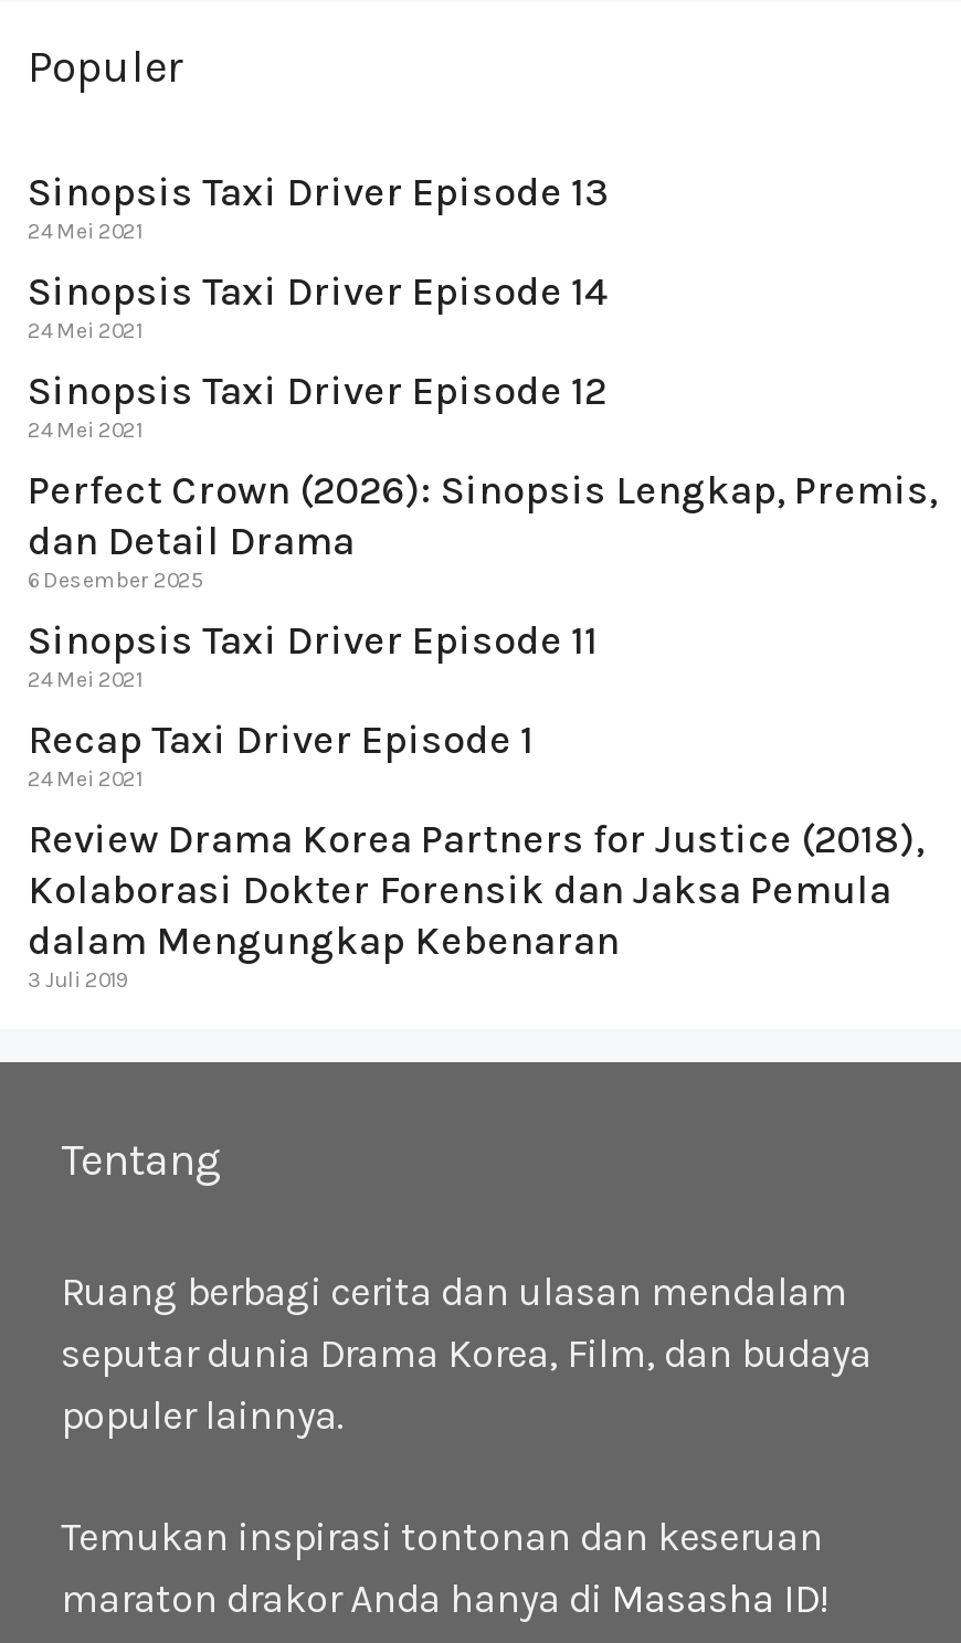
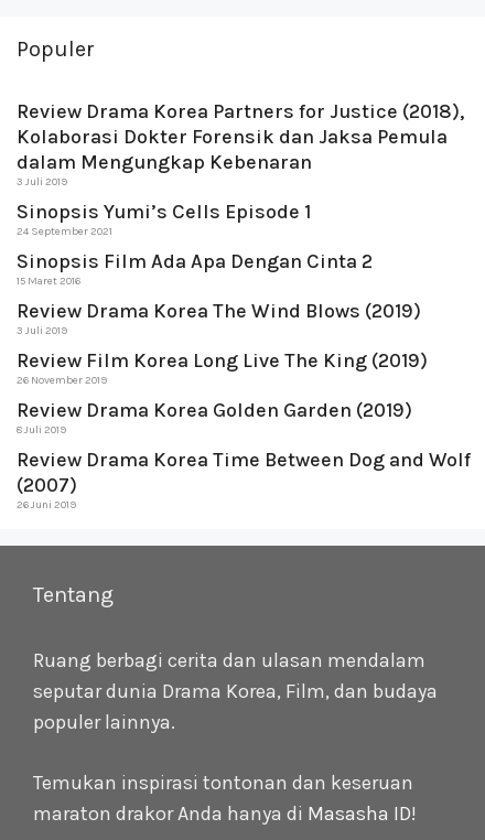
- Sinopsis Taxi Driver Episode 13
- 24 Mei 2021
- Sinopsis Taxi Driver Episode 14
- 24 Mei 2021
- Sinopsis Taxi Driver Episode 12
- 24 Mei 2021
- Perfect Crown (2026): Sinopsis Lengkap, Premis,
- dan Detail Drama
- 6 Desember 2025
- Sinopsis Taxi Driver Episode 11
- 24 Mei 2021
- Recap Taxi Driver Episode 1
- 24 Mei 2021

moved up: Review Drama Korea Partners for Justice (2018), | Kolaborasi Dokter Forensik dan Jaksa Pemula | dalam Mengungkap Kebenaran | 3 Juli 2019

+ Sinopsis Yumi’s Cells Episode 1
+ 24 September 2021
+ Sinopsis Film Ada Apa Dengan Cinta 2
+ 15 Maret 2016
+ Review Drama Korea The Wind Blows (2019)
+ 3 Juli 2019
+ Review Film Korea Long Live The King (2019)
+ 26 November 2019
+ Review Drama Korea Golden Garden (2019)
+ 8 Juli 2019
+ Review Drama Korea Time Between Dog and Wolf
+ (2007)
+ 26 Juni 2019
